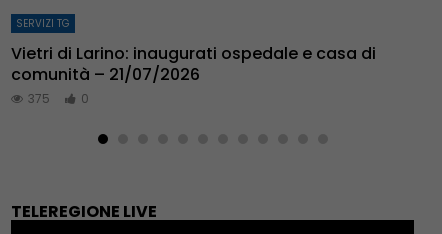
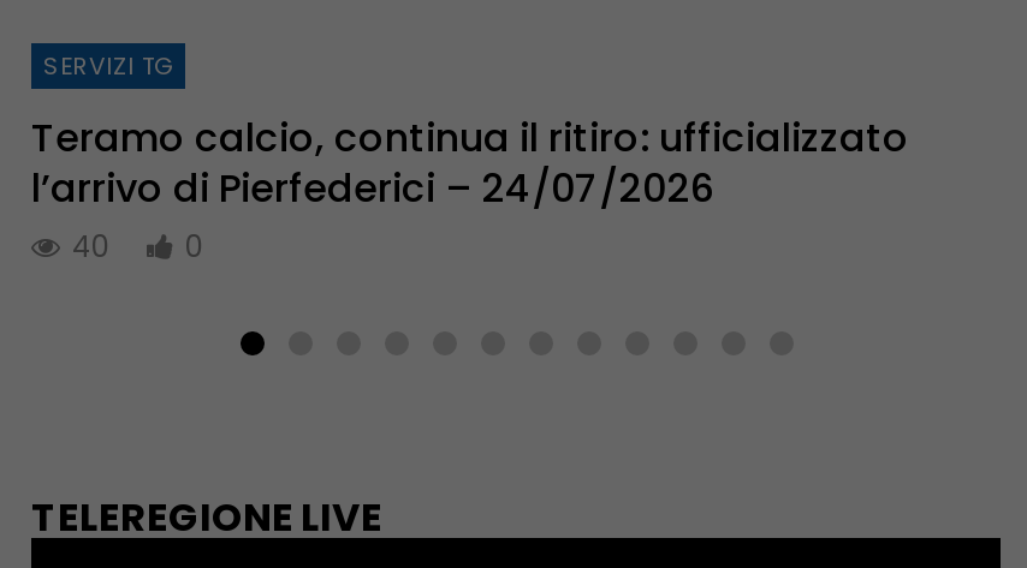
- Vietri di Larino: inaugurati ospedale e casa di
- comunità – 21/07/2026
- 375
+ Teramo calcio, continua il ritiro: ufficializzato
+ l’arrivo di Pierfederici – 24/07/2026
+ 40
